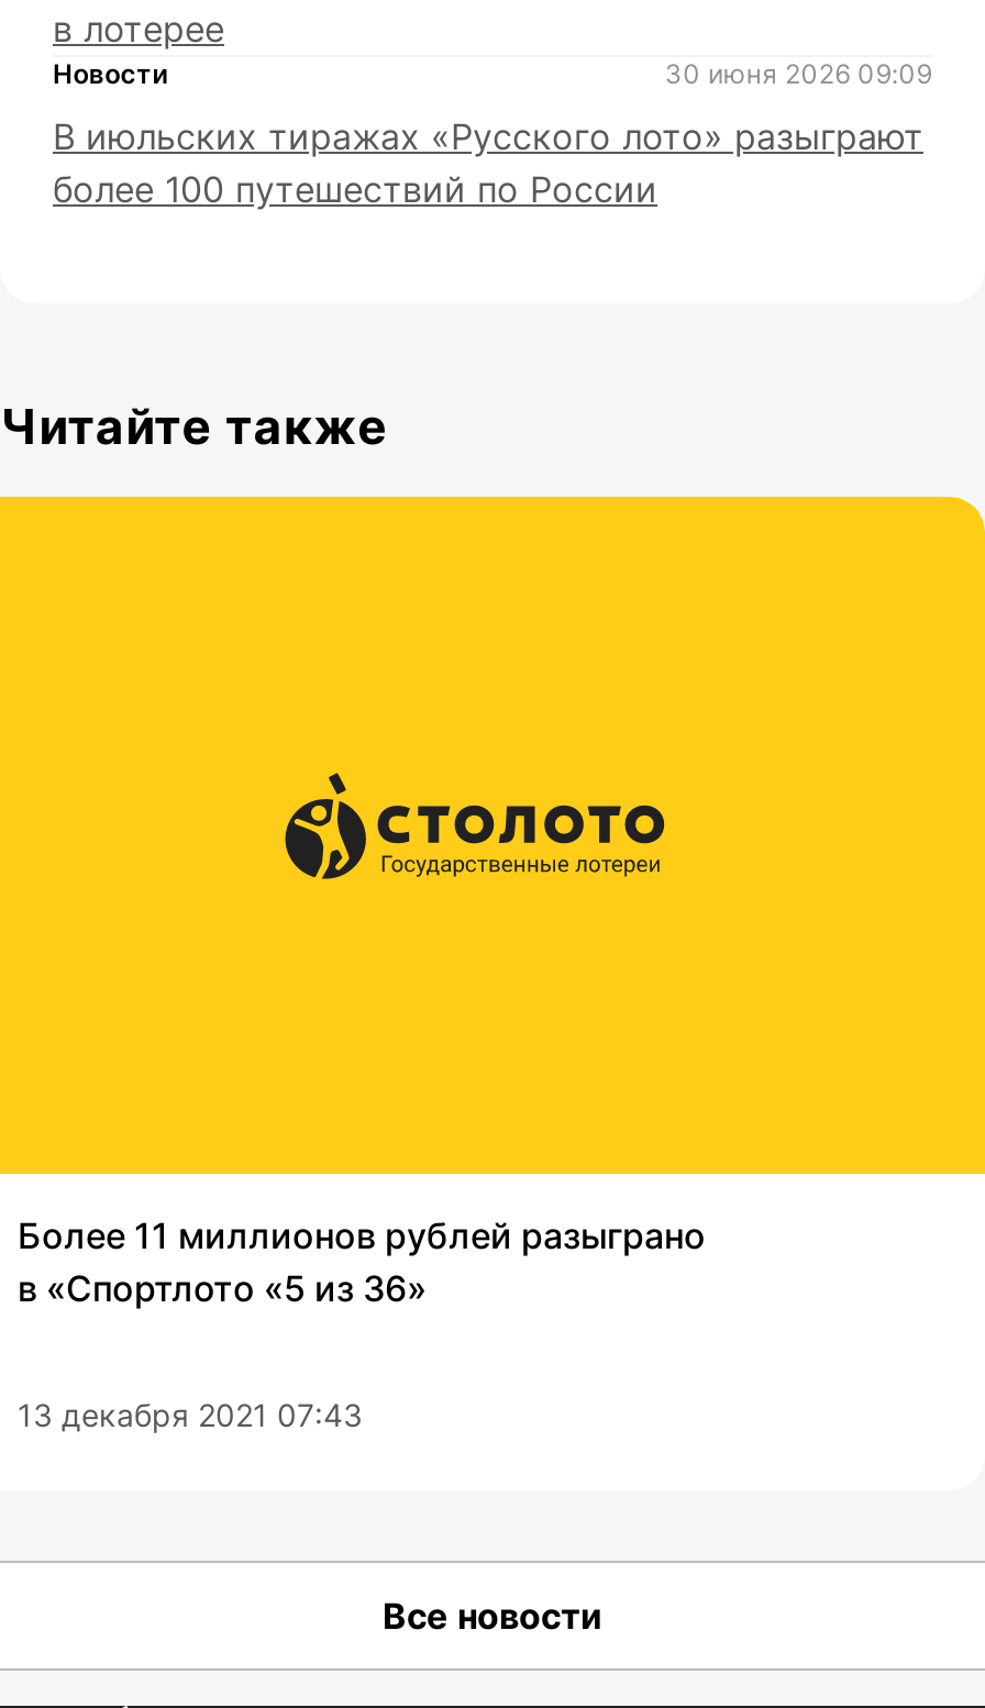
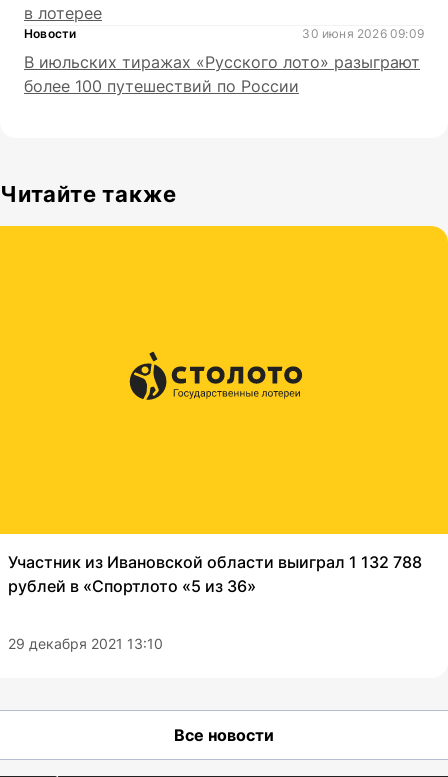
- Более 11 миллионов рублей разыграно
- в «Спортлото «5 из 36»
+ Участник из Ивановской области выиграл 1 132 788
+ рублей в «Спортлото «5 из 36»

- 13 декабря 2021 07:43
+ 29 декабря 2021 13:10
